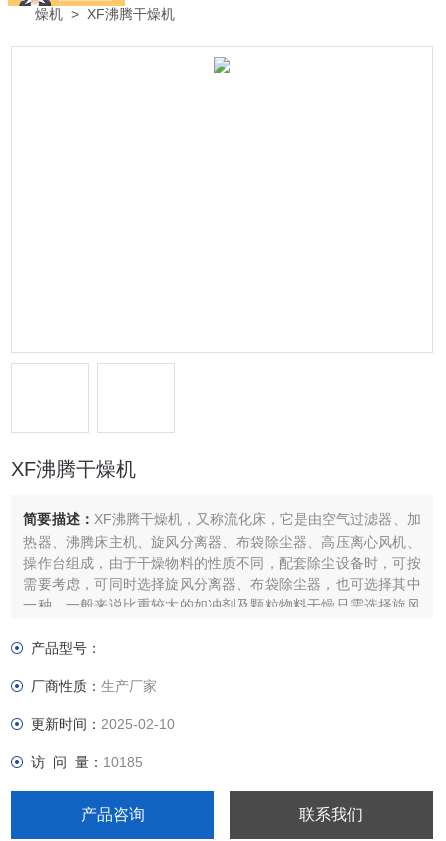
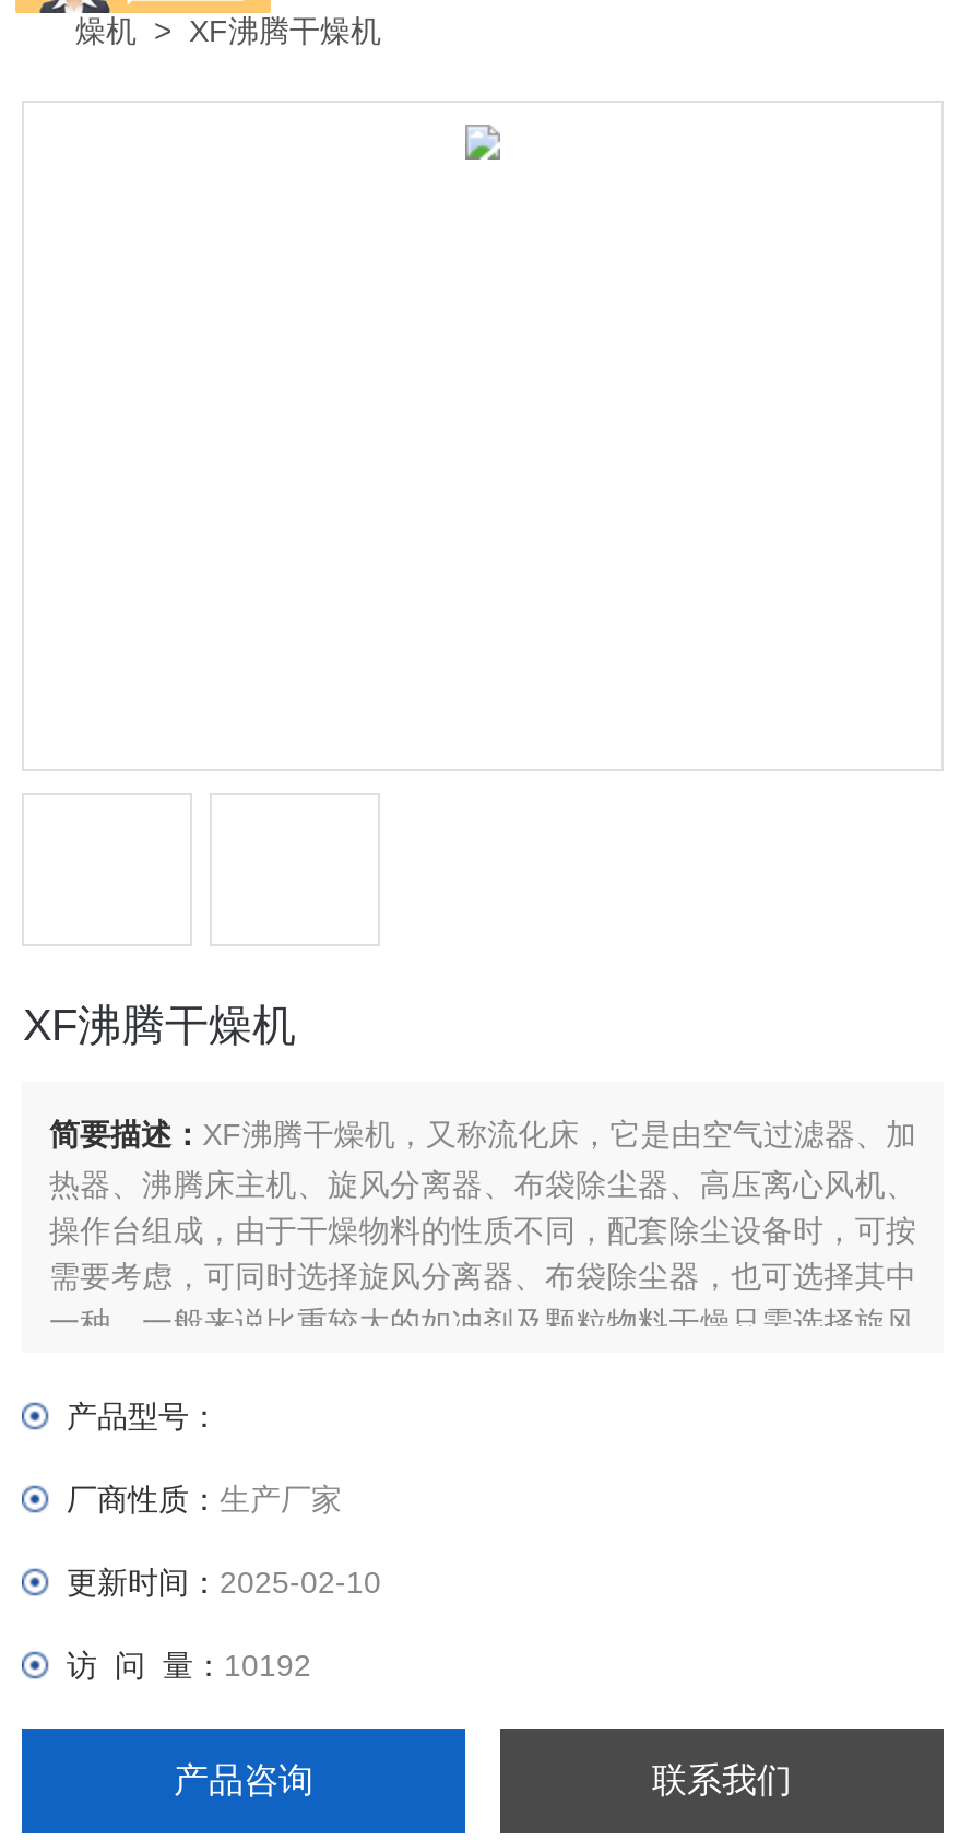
- 访 问 量：10185
+ 访 问 量：10192
